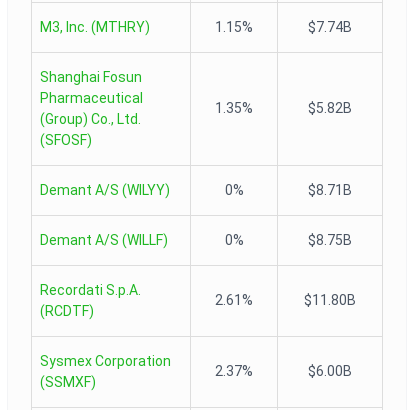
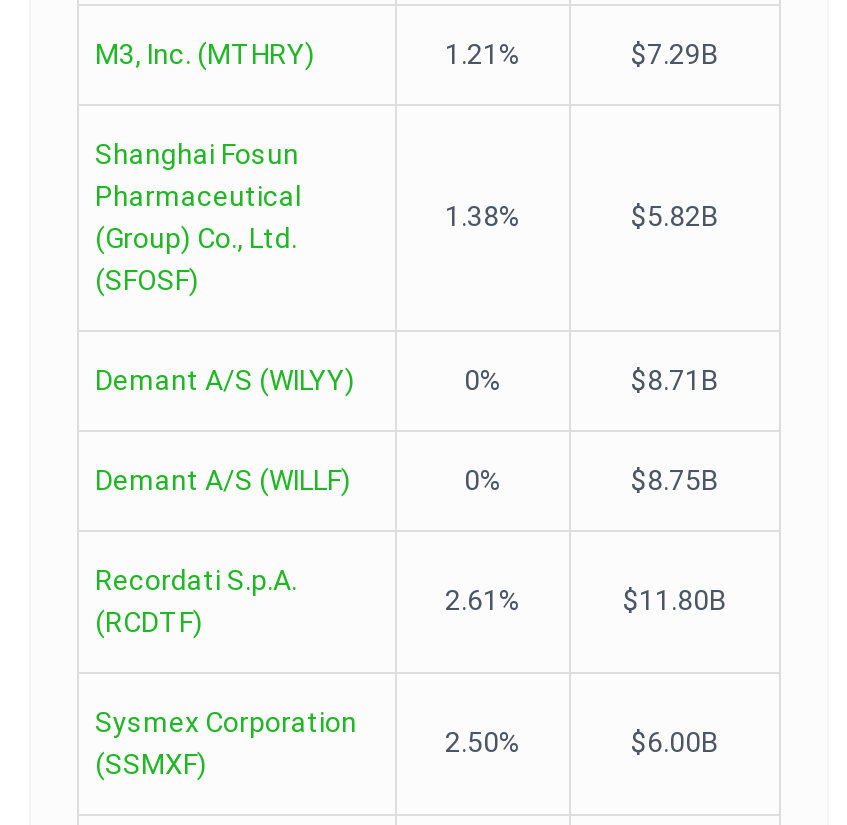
- 1.15%
- $7.74B
+ 1.21%
+ $7.29B

- 1.35%
+ 1.38%

- 2.37%
+ 2.50%
